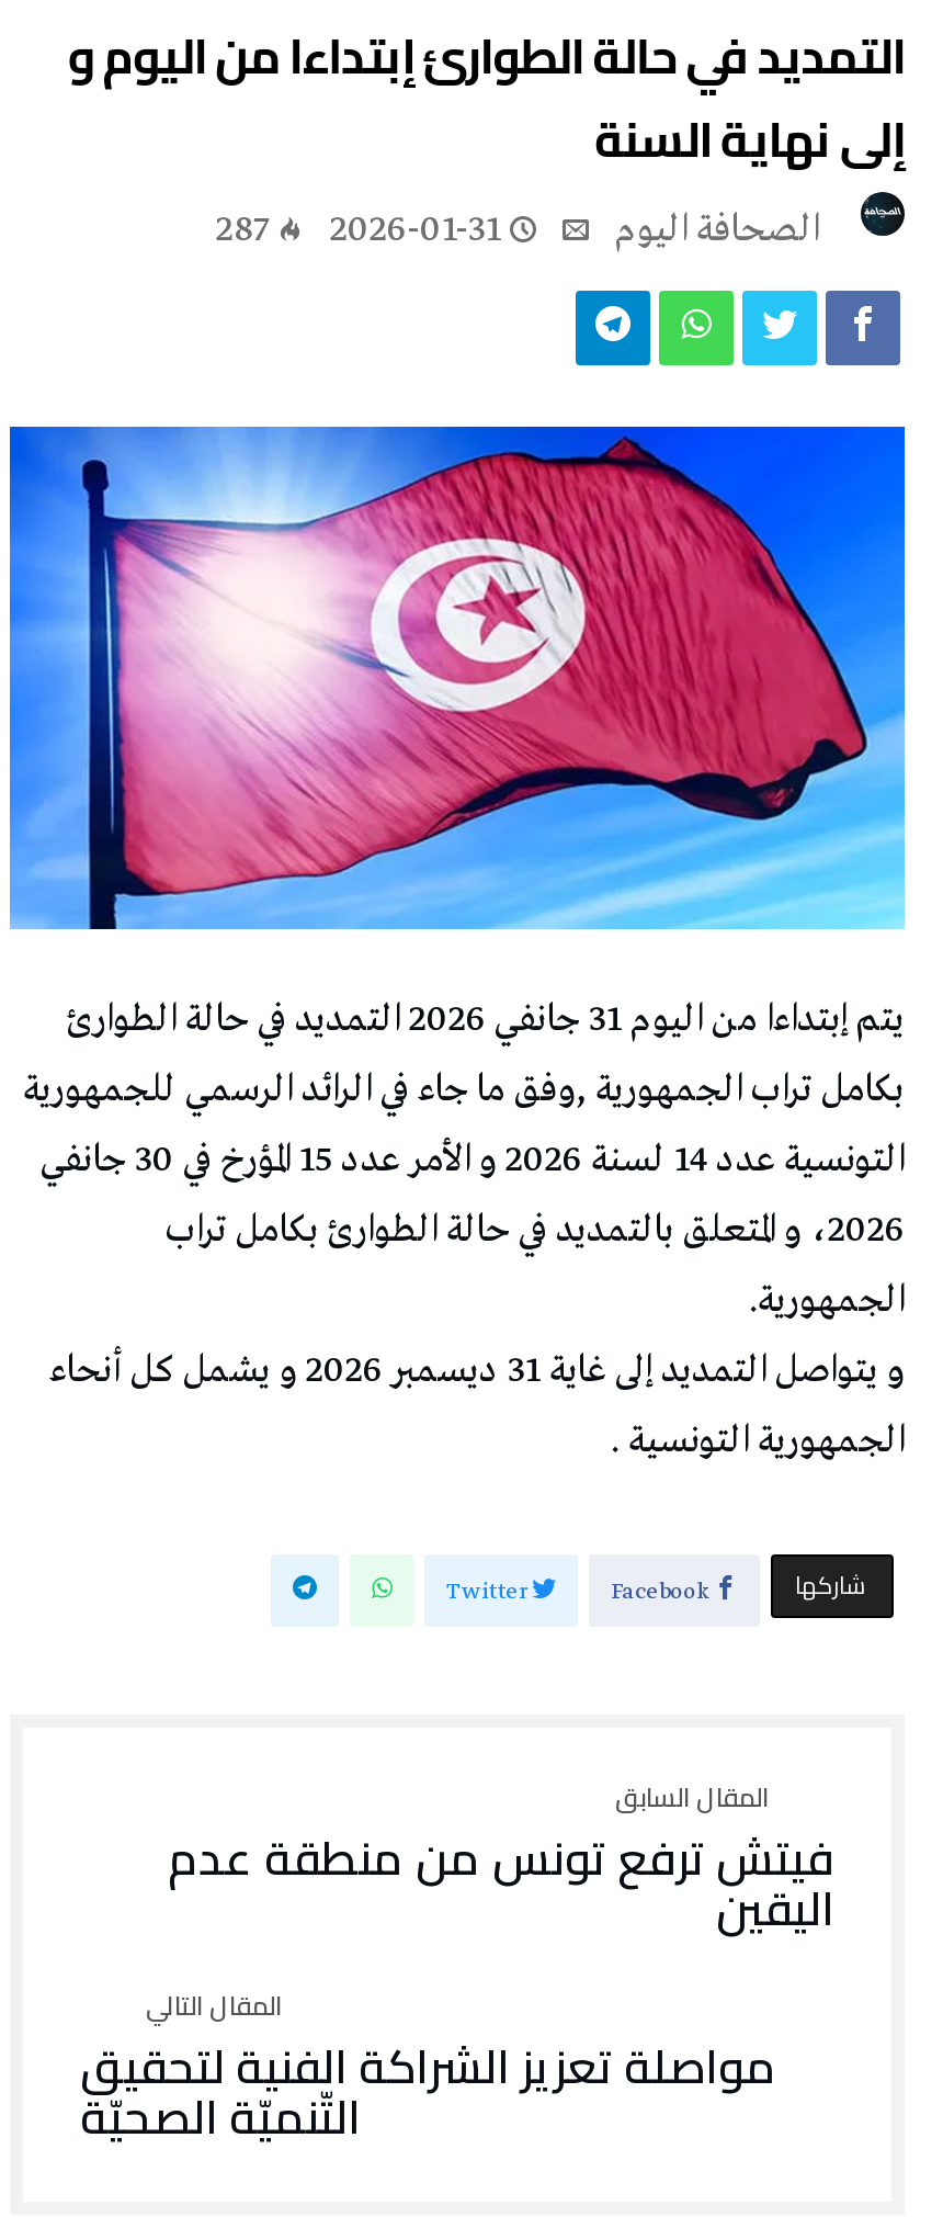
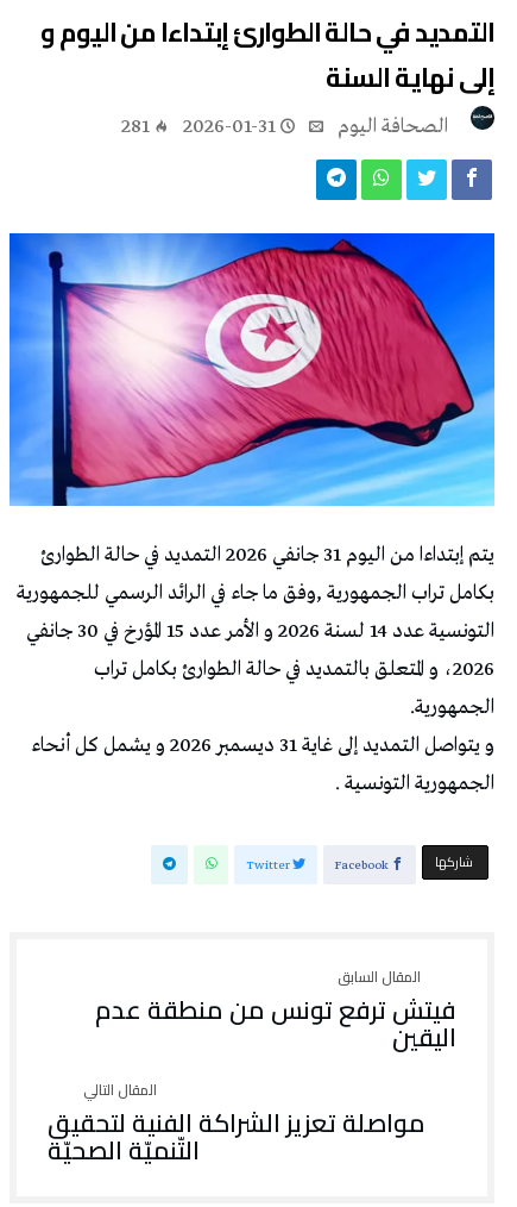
- 287 2026-01-31
+ 281 2026-01-31
